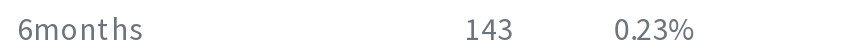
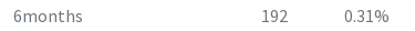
- 143
+ 192

- 0.23%
+ 0.31%
